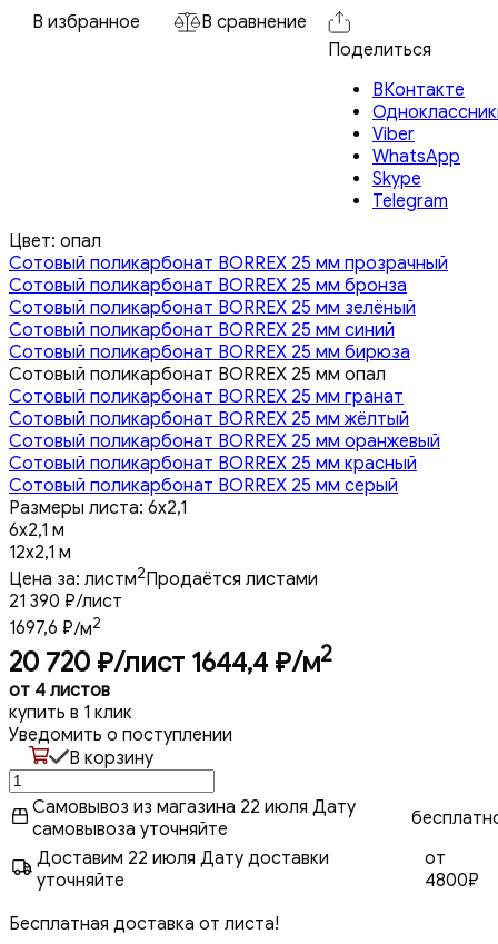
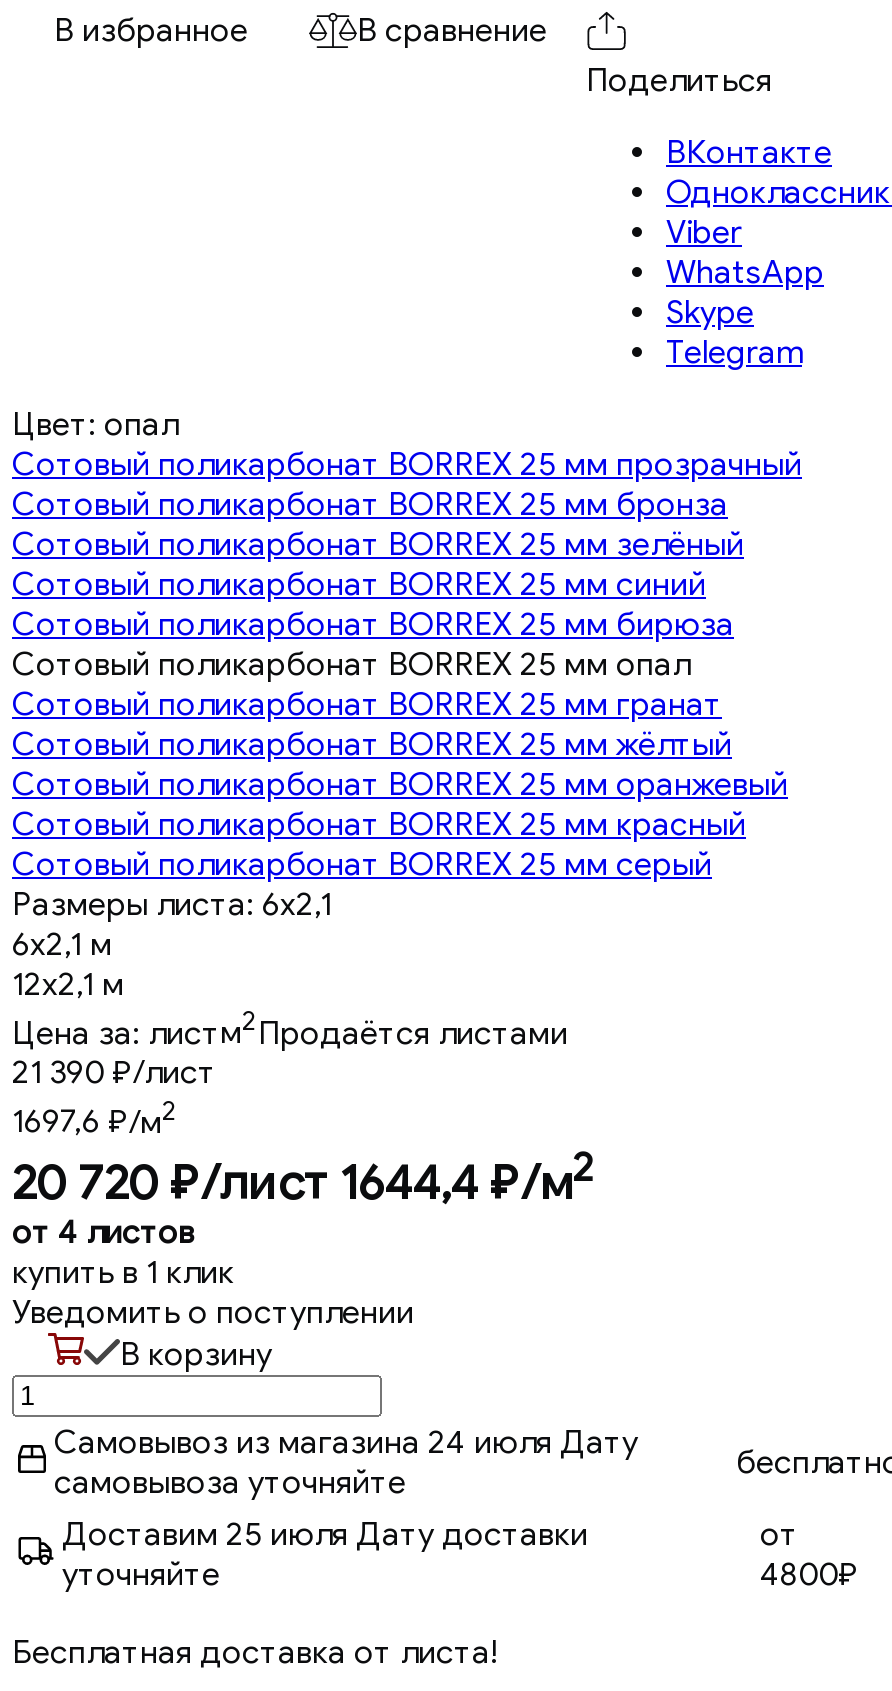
- Самовывоз из магазина 22 июля Дату
+ Самовывоз из магазина 24 июля Дату

- Доставим 22 июля Дату доставки
+ Доставим 25 июля Дату доставки
